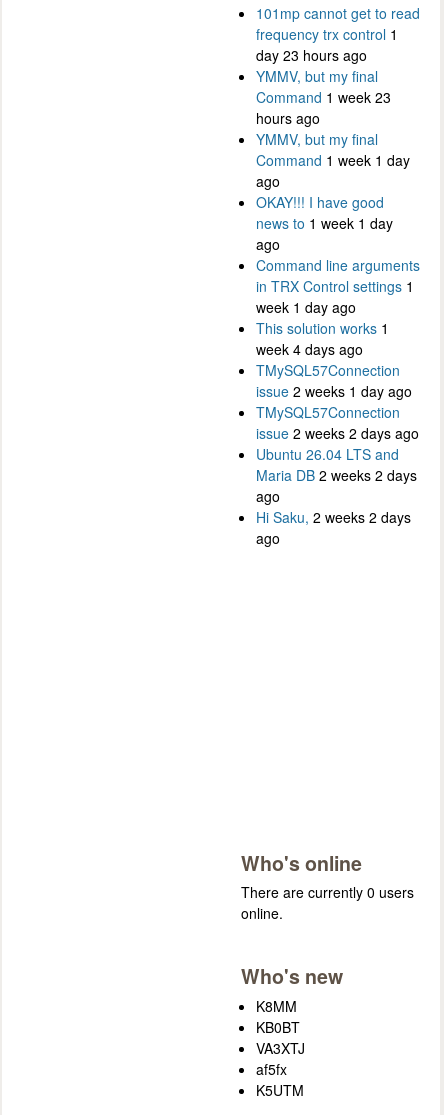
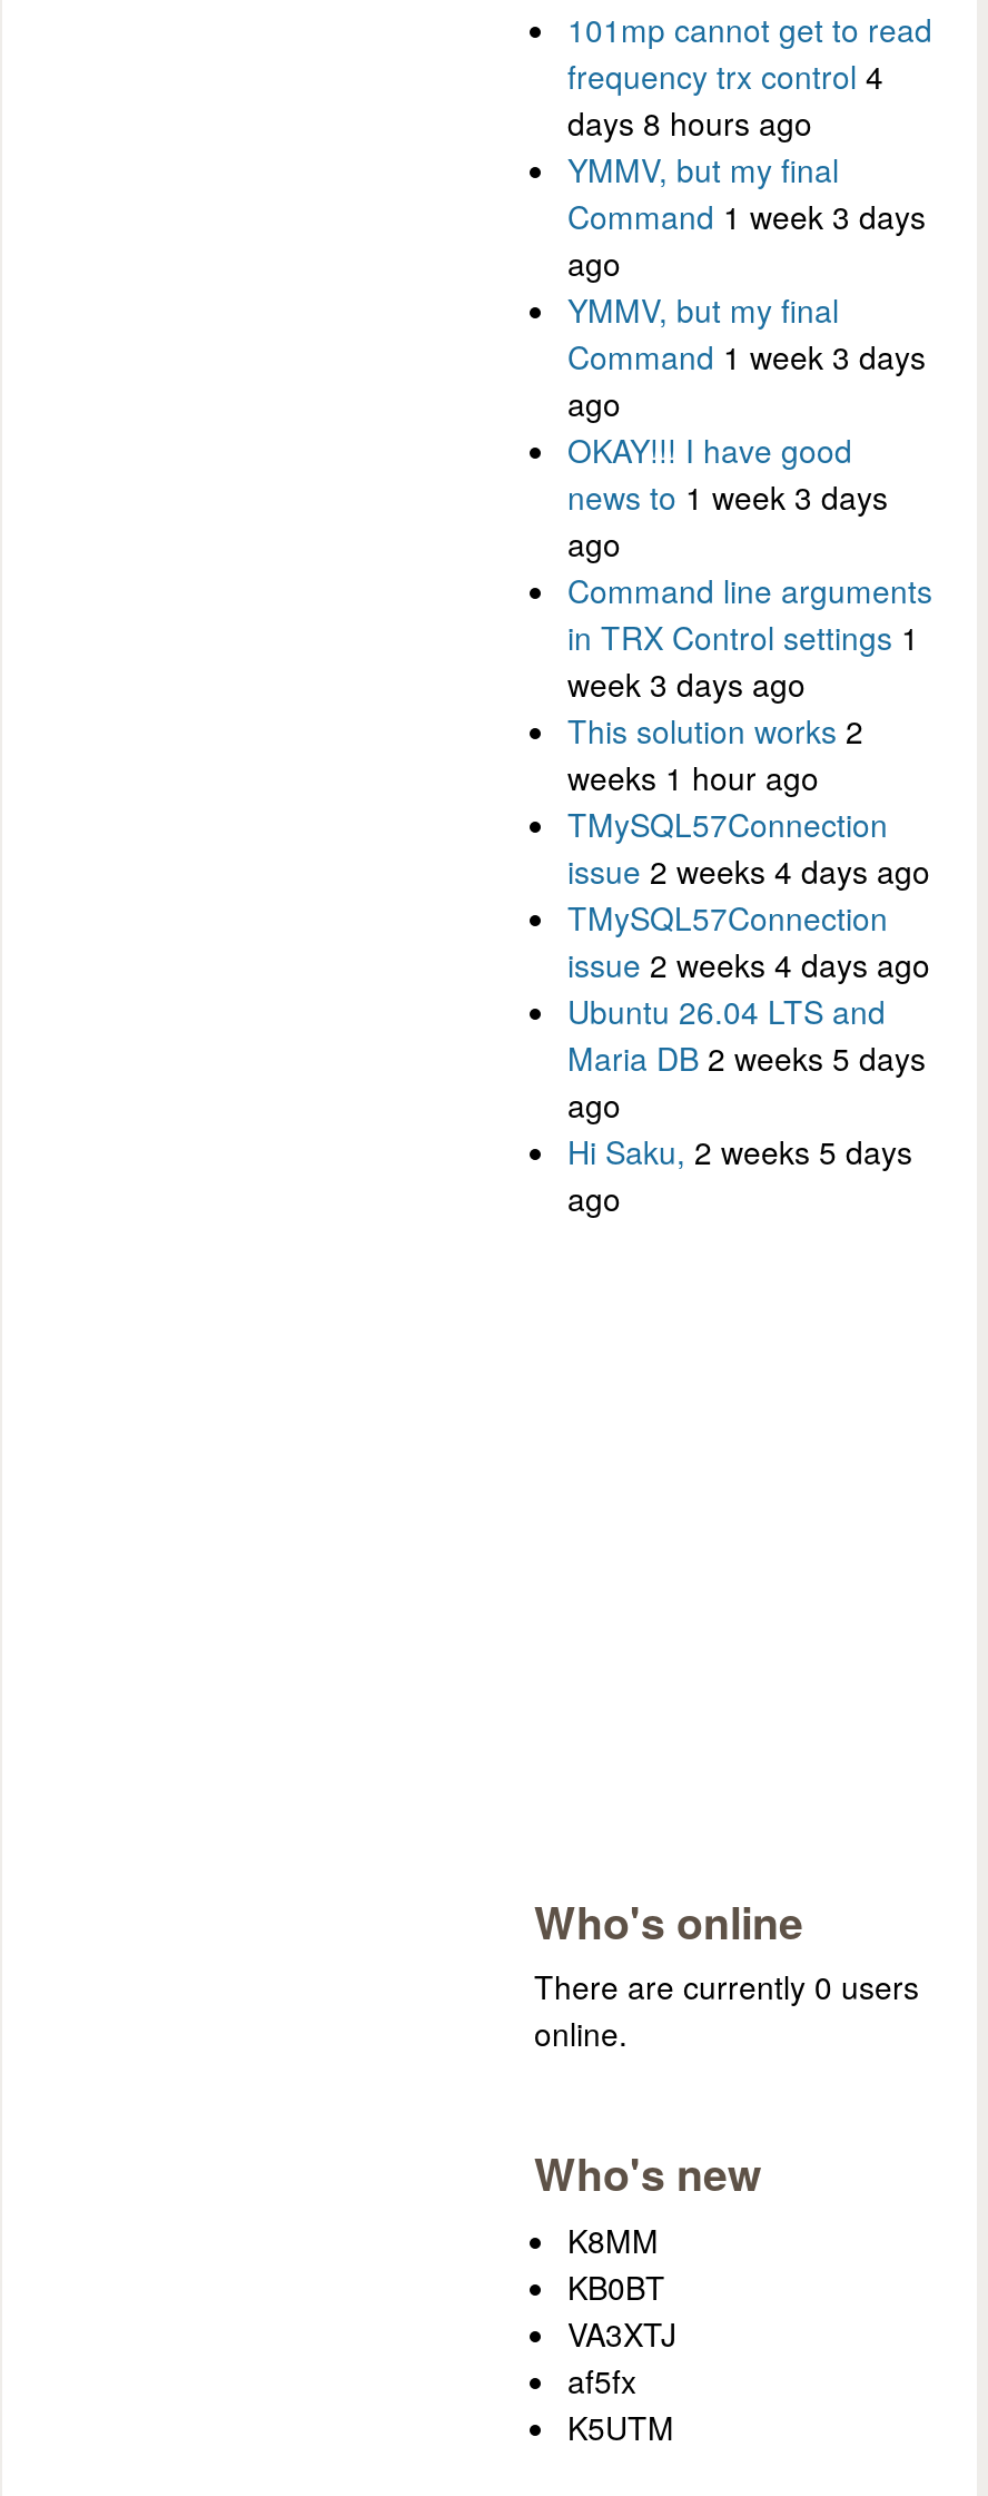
- frequency trx control 1
+ frequency trx control 4

- day 23 hours ago
+ days 8 hours ago

- Command 1 week 23
- hours ago
+ Command 1 week 3 days
+ ago

- Command 1 week 1 day
+ Command 1 week 3 days

- news to 1 week 1 day
+ news to 1 week 3 days

- week 1 day ago
+ week 3 days ago

- This solution works 1
+ This solution works 2

- week 4 days ago
+ weeks 1 hour ago

- issue 2 weeks 1 day ago
+ issue 2 weeks 4 days ago

- issue 2 weeks 2 days ago
+ issue 2 weeks 4 days ago

- Maria DB 2 weeks 2 days
+ Maria DB 2 weeks 5 days

- Hi Saku, 2 weeks 2 days
+ Hi Saku, 2 weeks 5 days
